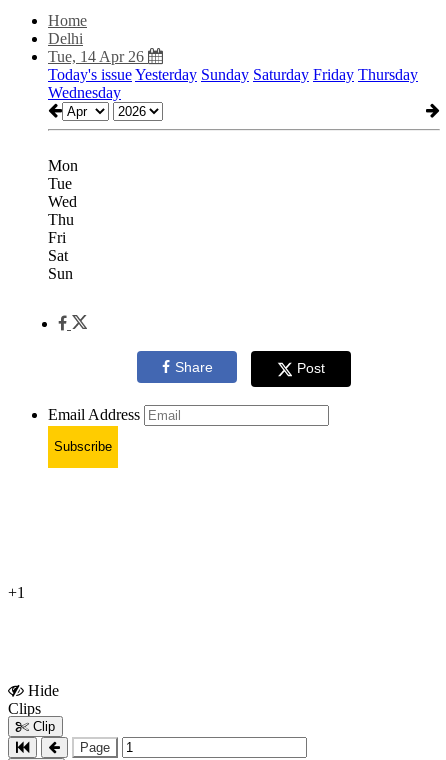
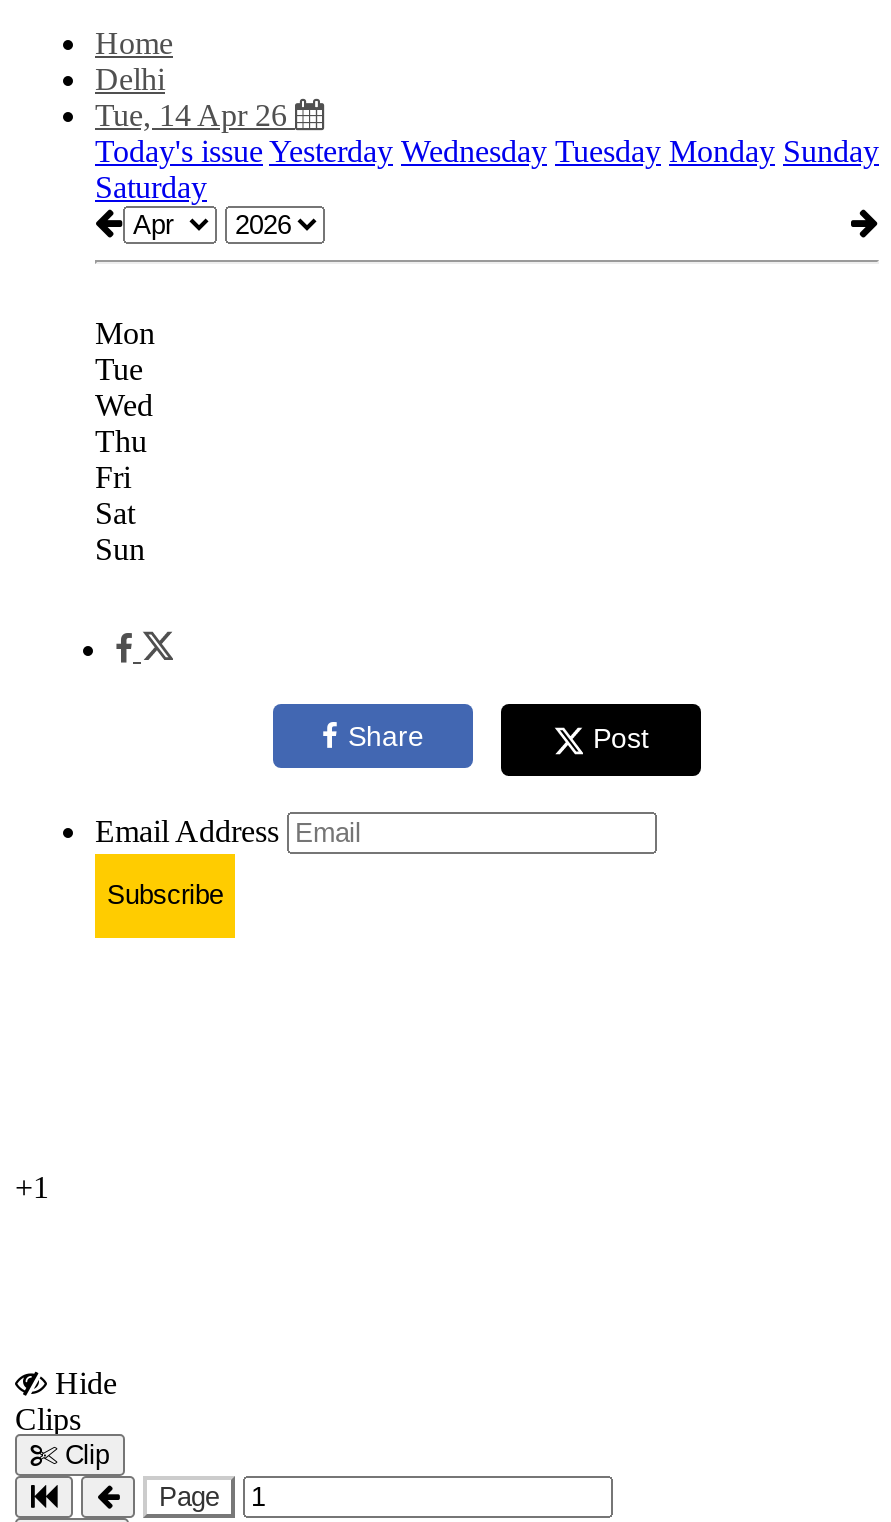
- Today's issue Yesterday Sunday Saturday Friday Thursday
- Wednesday
+ Today's issue Yesterday Wednesday Tuesday Monday Sunday
+ Saturday
